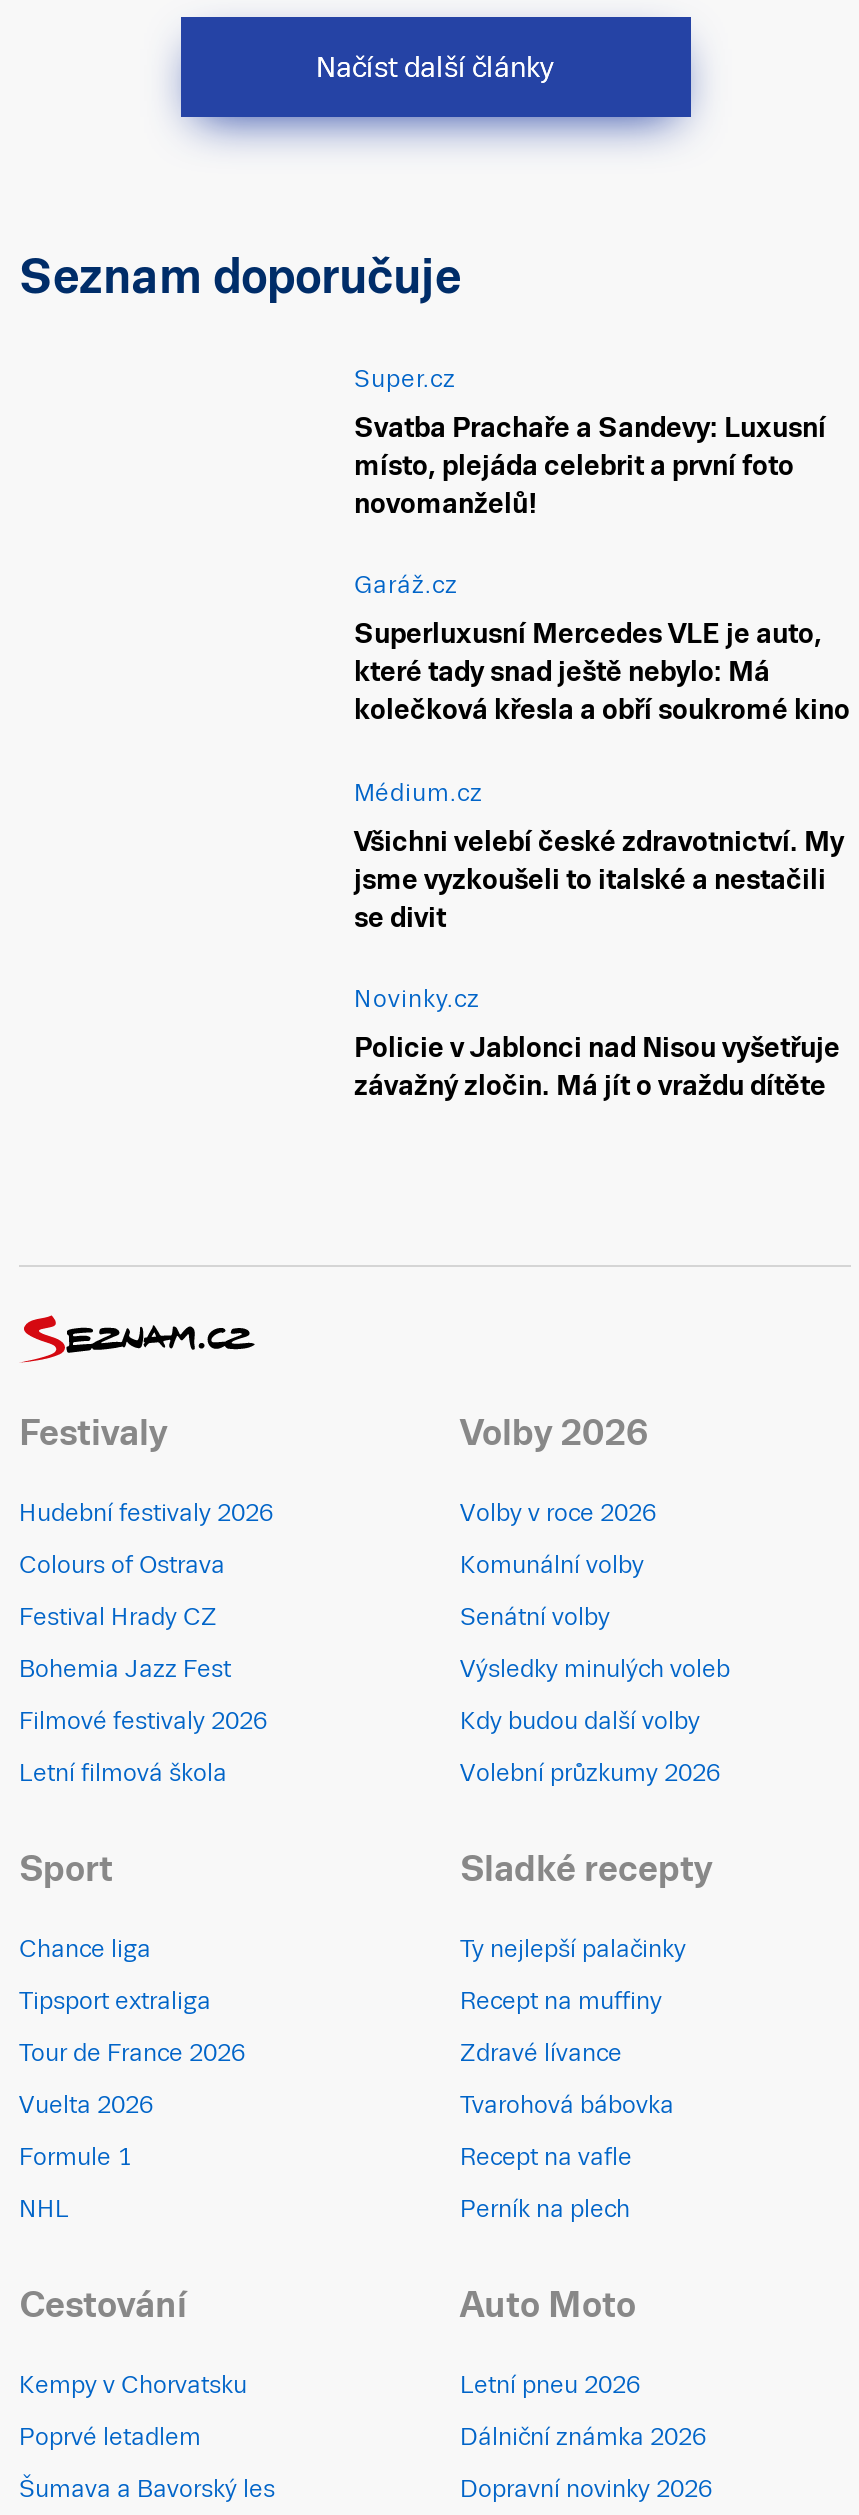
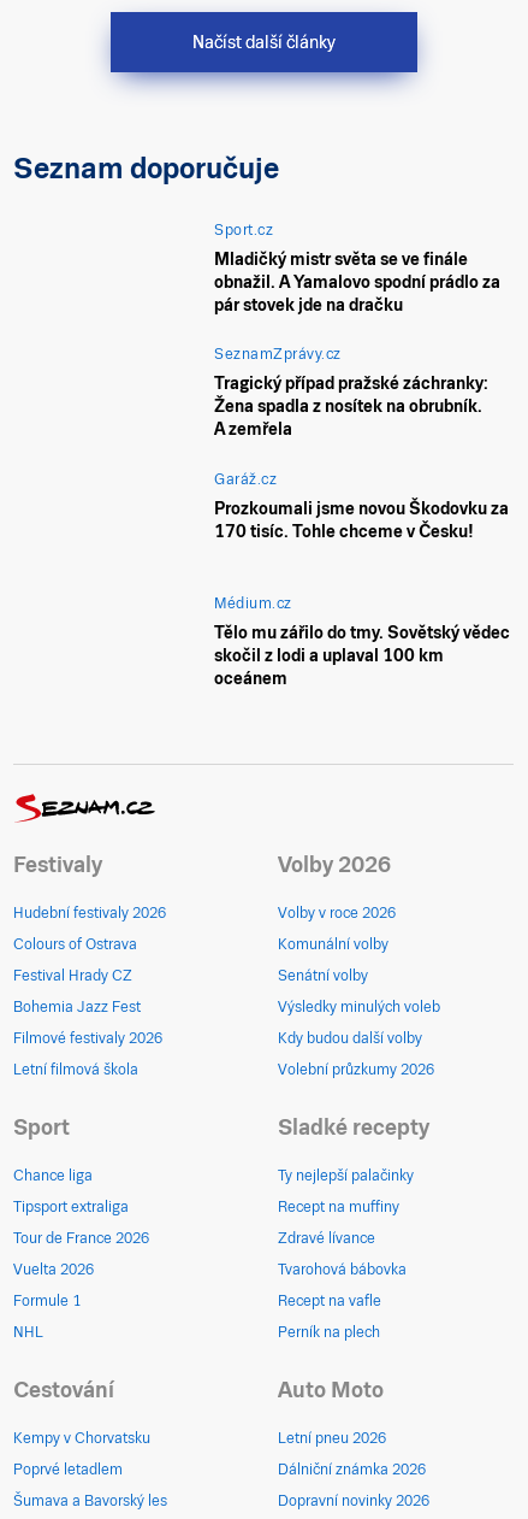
- Super.cz
- Svatba Prachaře a Sandevy: Luxusní
- místo, plejáda celebrit a první foto
- novomanželů!
+ Sport.cz
+ Mladičký mistr světa se ve finále
+ obnažil. A Yamalovo spodní prádlo za
+ pár stovek jde na dračku
+ SeznamZprávy.cz
+ Tragický případ pražské záchranky:
+ Žena spadla z nosítek na obrubník.
+ A zemřela

moved down: Garáž.cz

- Superluxusní Mercedes VLE je auto,
- které tady snad ještě nebylo: Má
- kolečková křesla a obří soukromé kino
+ Prozkoumali jsme novou Škodovku za
+ 170 tisíc. Tohle chceme v Česku!

moved down: Médium.cz

- Všichni velebí české zdravotnictví. My
- jsme vyzkoušeli to italské a nestačili
- se divit
- Novinky.cz
- Policie v Jablonci nad Nisou vyšetřuje
- závažný zločin. Má jít o vraždu dítěte
+ Tělo mu zářilo do tmy. Sovětský vědec
+ skočil z lodi a uplaval 100 km
+ oceánem
